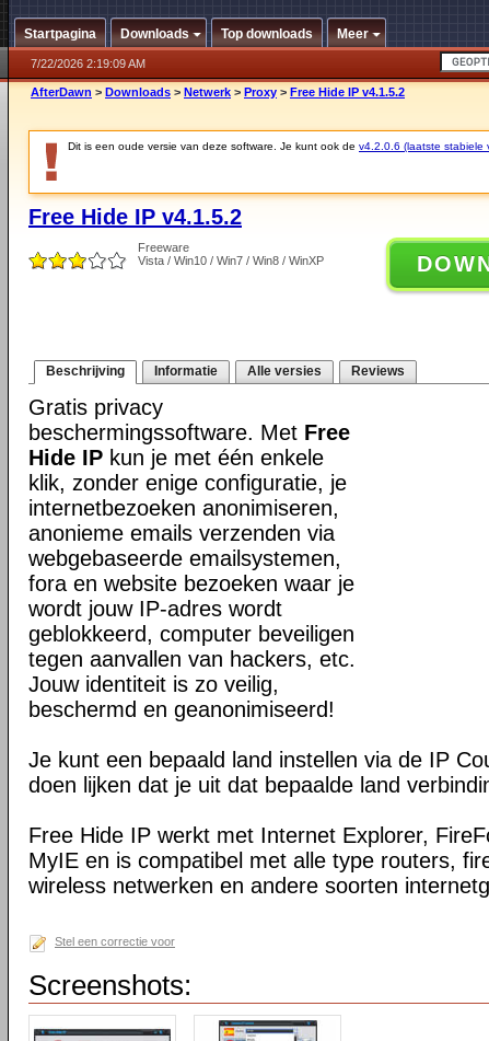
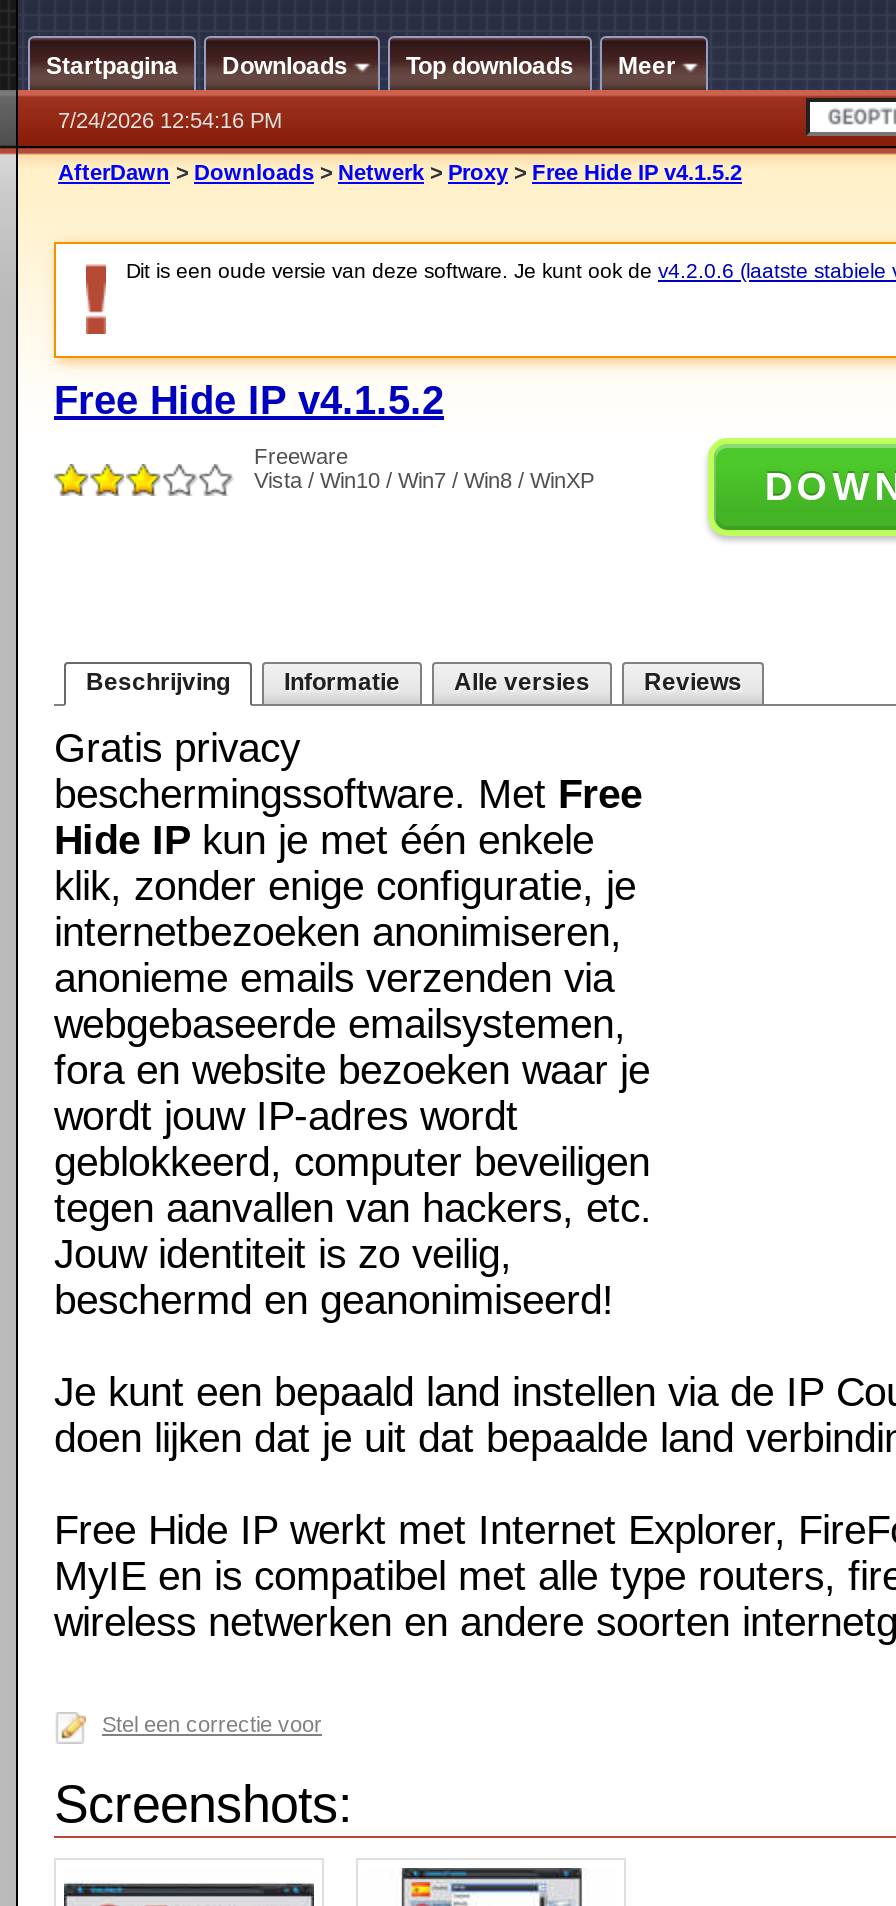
- 7/22/2026 2:19:09 AM
+ 7/24/2026 12:54:16 PM
